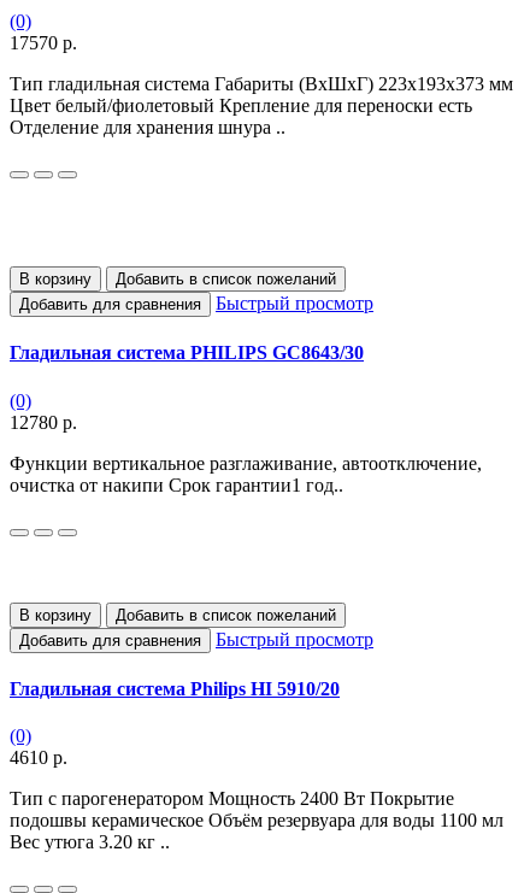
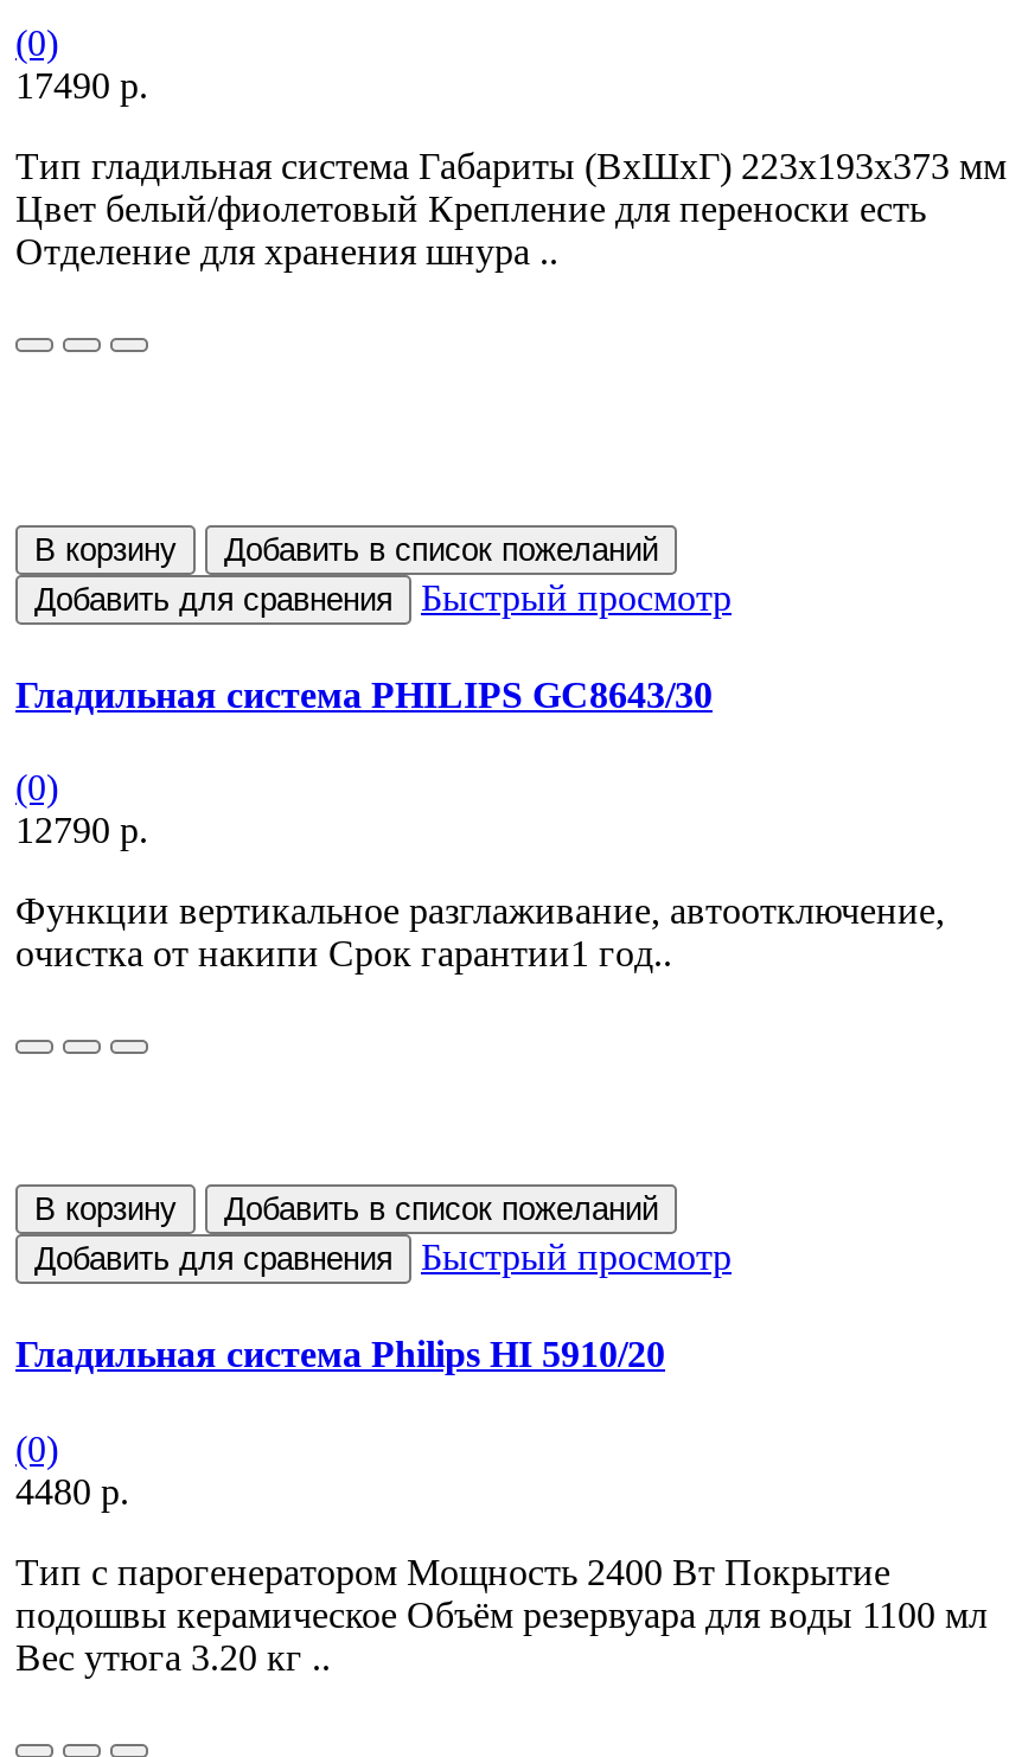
- 17570 р.
+ 17490 р.

- 12780 р.
+ 12790 р.

- 4610 р.
+ 4480 р.
